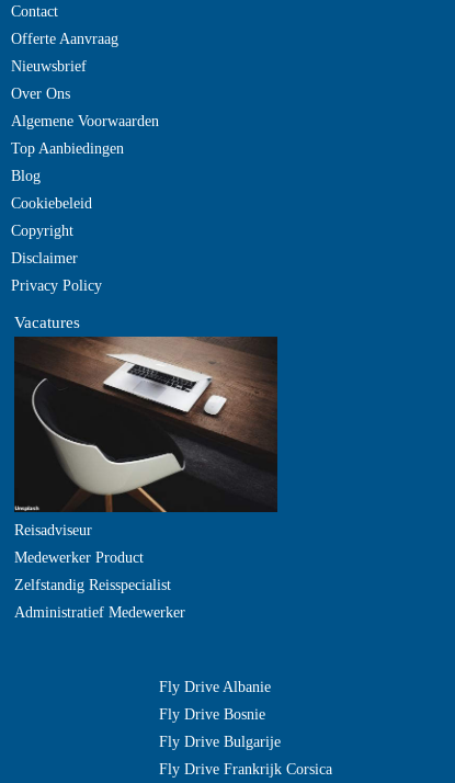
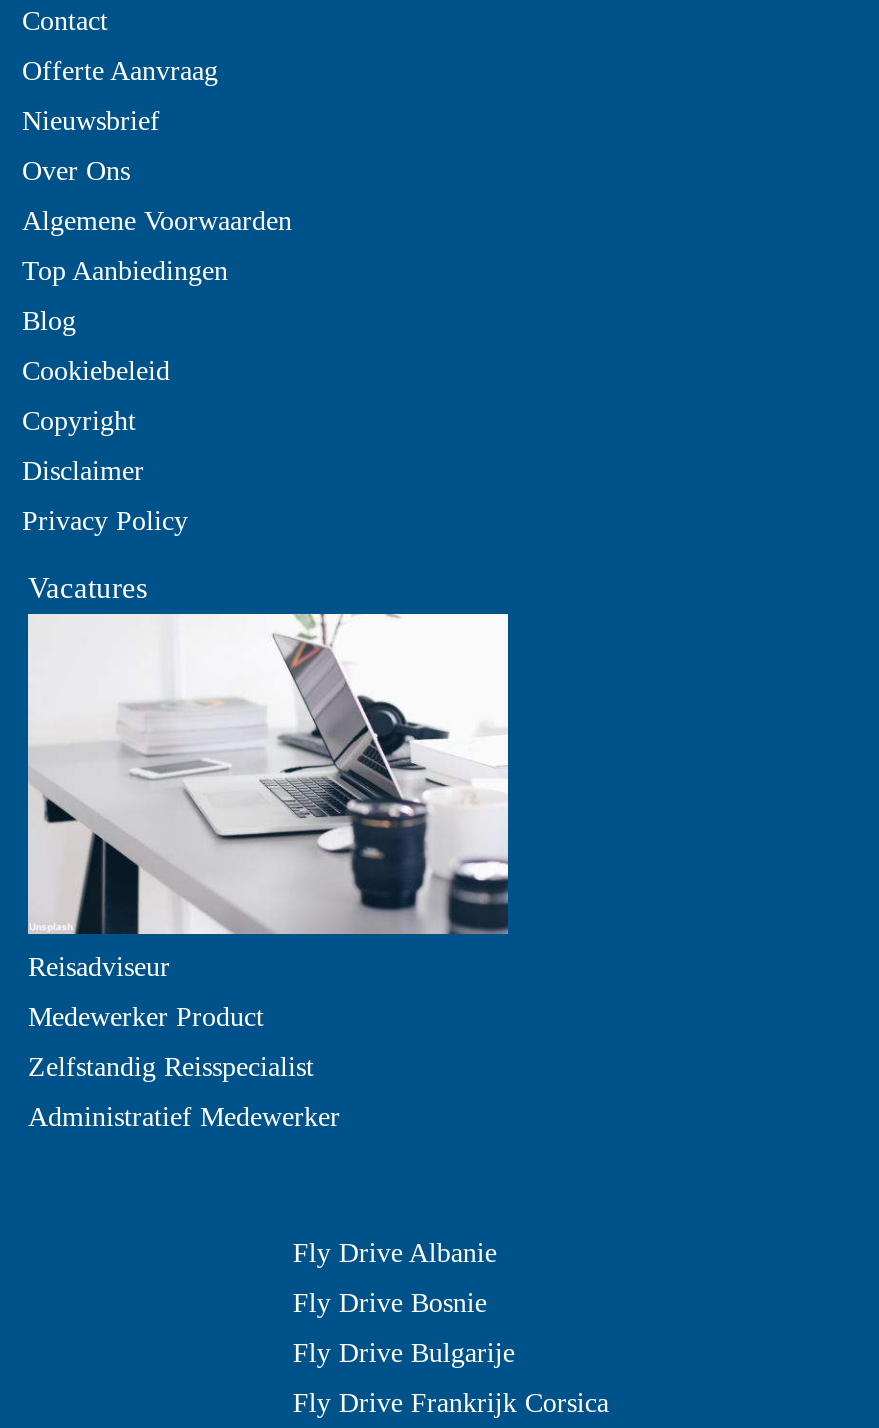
- [image]
+ [image]
